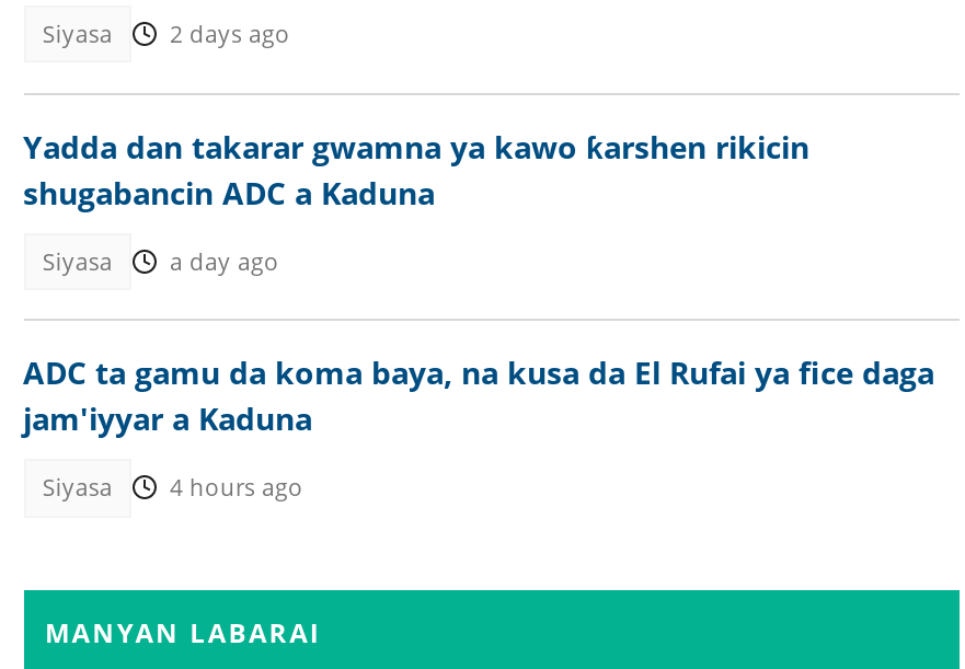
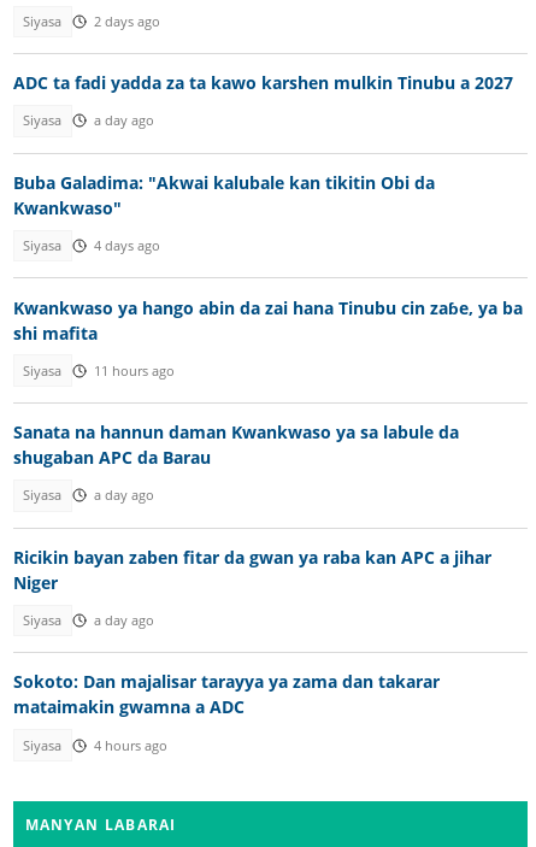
- Yadda dan takarar gwamna ya kawo ƙarshen rikicin
- shugabancin ADC a Kaduna
+ ADC ta fadi yadda za ta kawo karshen mulkin Tinubu a 2027

moved up: Siyasa | a day ago

- ADC ta gamu da koma baya, na kusa da El Rufai ya fice daga
- jam'iyyar a Kaduna
+ Buba Galadima: "Akwai kalubale kan tikitin Obi da
+ Kwankwaso"
+ Siyasa
+ 4 days ago
+ Kwankwaso ya hango abin da zai hana Tinubu cin zaɓe, ya ba
+ shi mafita
+ Siyasa
+ 11 hours ago
+ Sanata na hannun daman Kwankwaso ya sa labule da
+ shugaban APC da Barau
+ Siyasa
+ a day ago
+ Ricikin bayan zaben fitar da gwan ya raba kan APC a jihar
+ Niger
+ Siyasa
+ a day ago
+ Sokoto: Dan majalisar tarayya ya zama dan takarar
+ mataimakin gwamna a ADC
